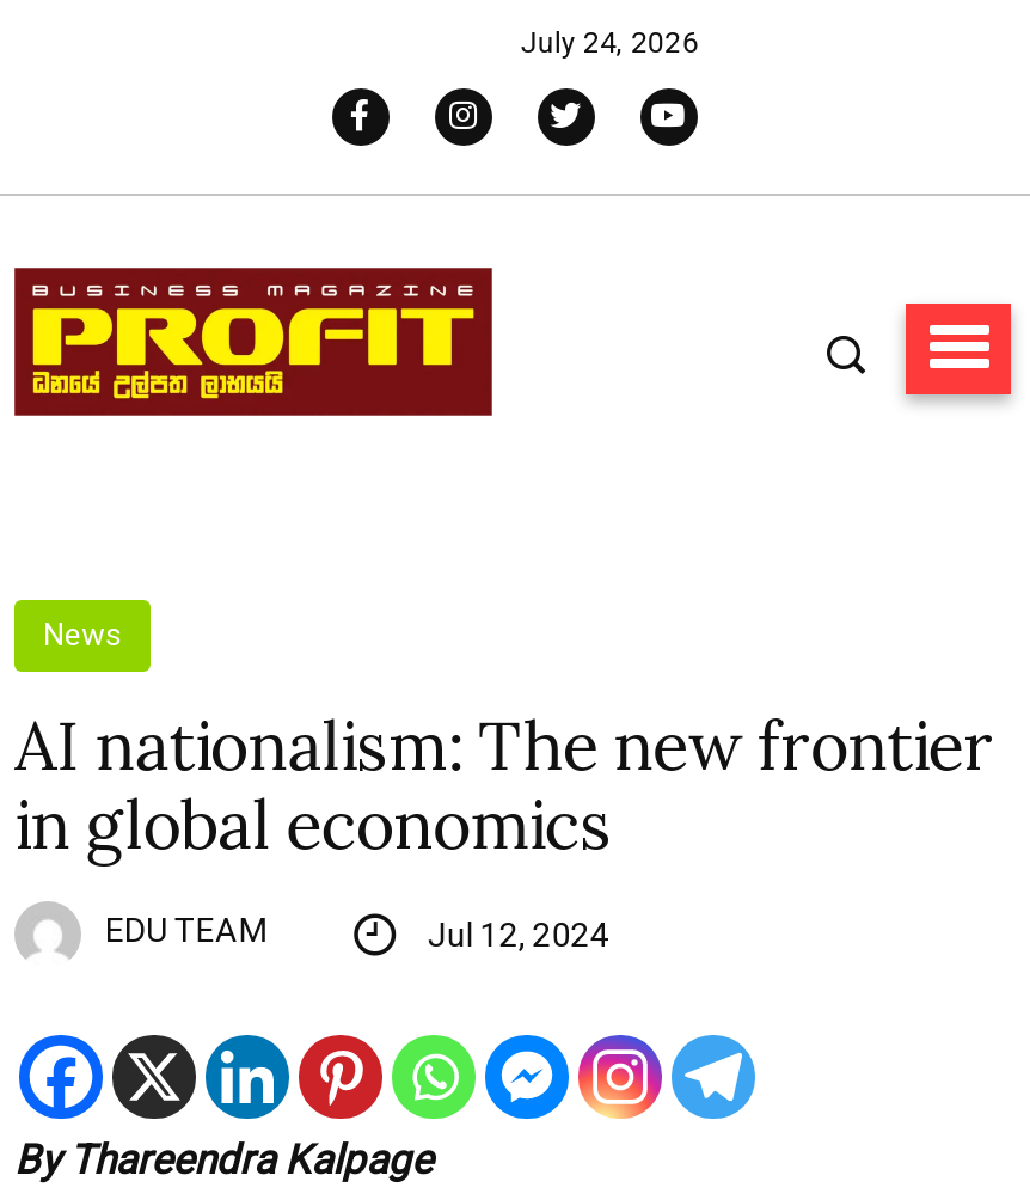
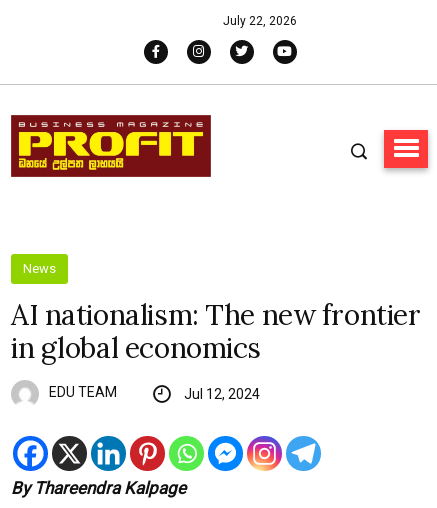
- July 24, 2026
+ July 22, 2026
